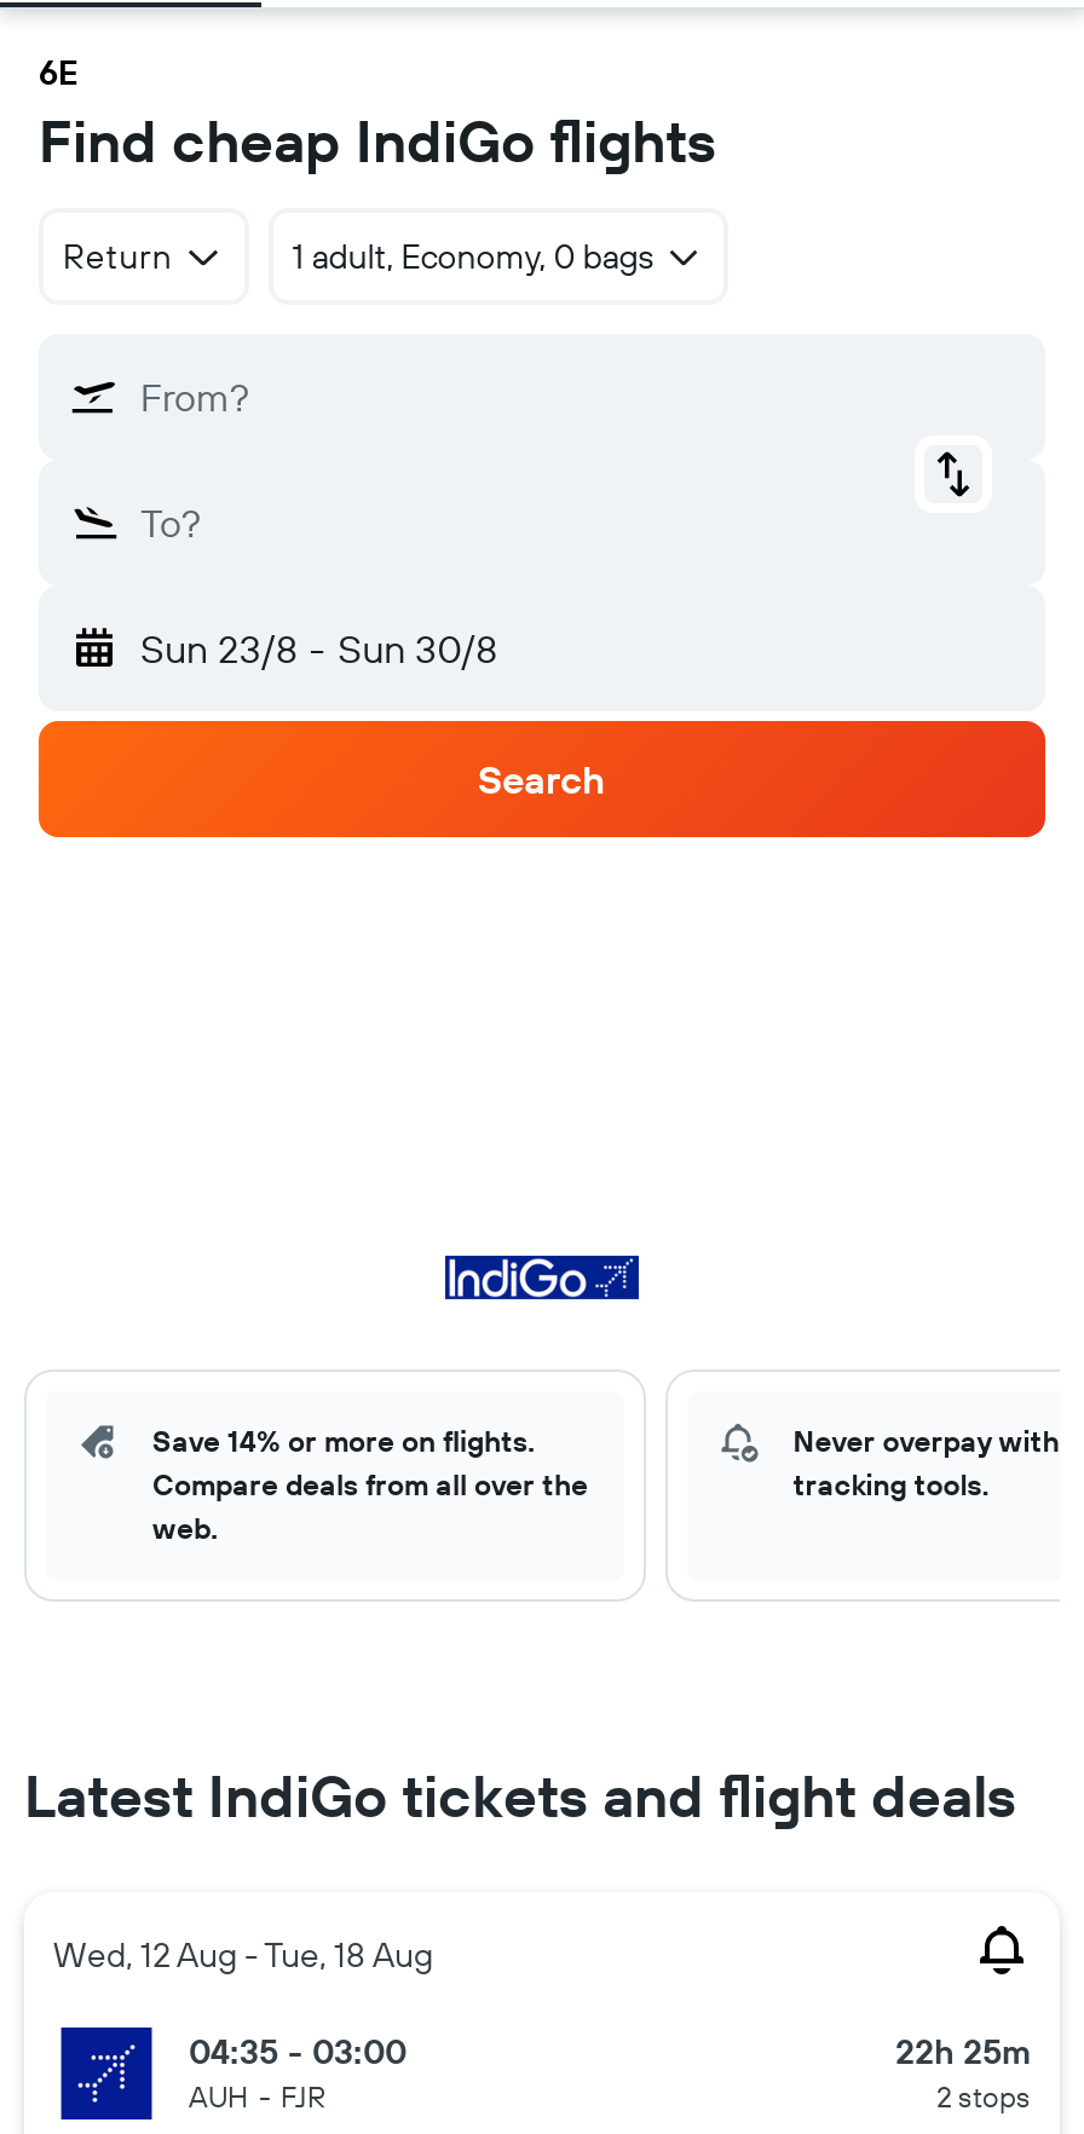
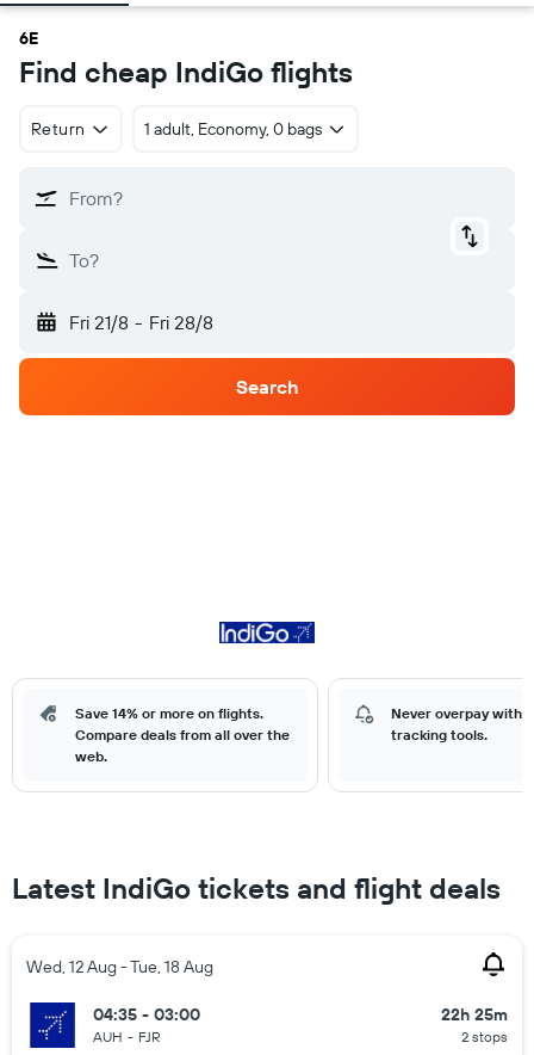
- Sun 23/8 - Sun 30/8
+ Fri 21/8 - Fri 28/8
